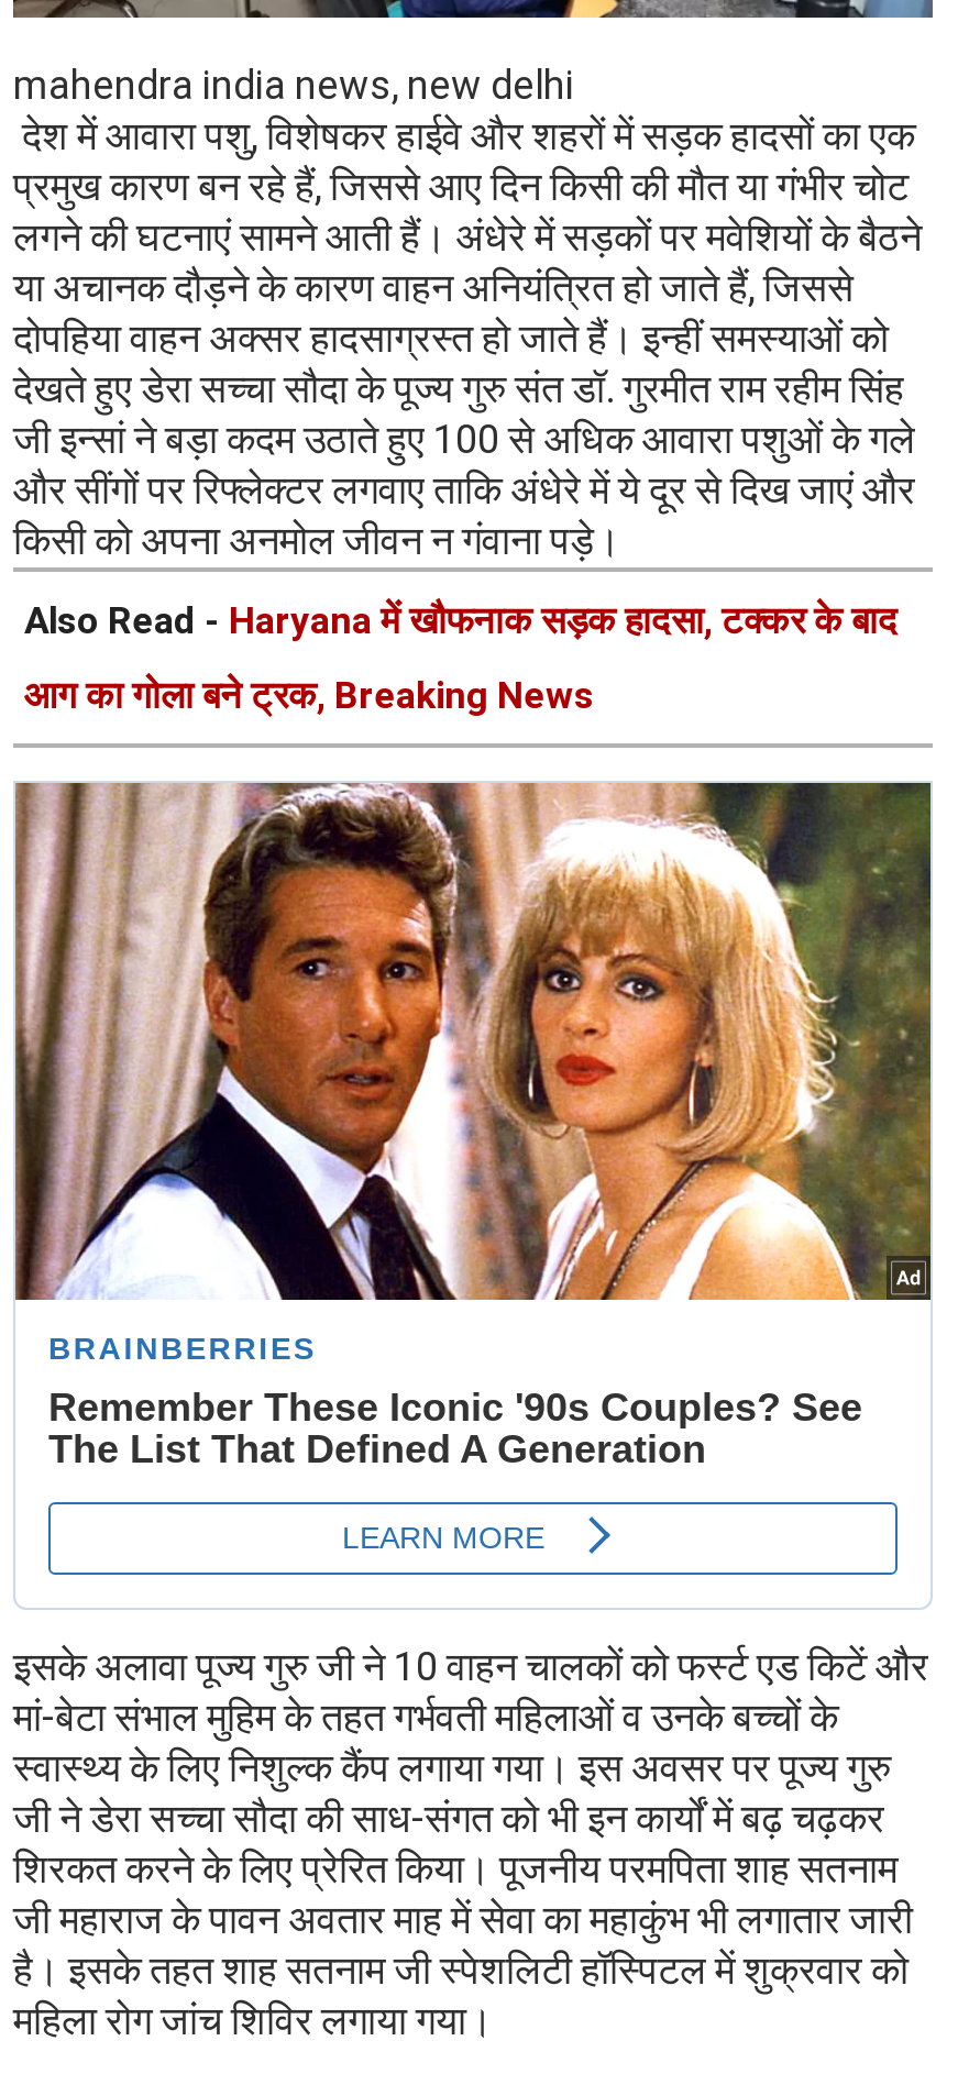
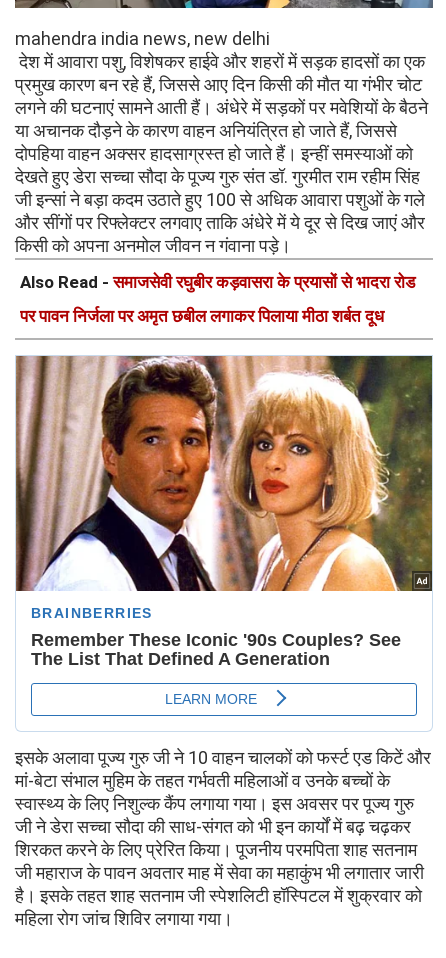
- Also Read - Haryana में खौफनाक सड़क हादसा, टक्कर के बाद
+ Also Read - समाजसेवी रघुबीर कड़वासरा के प्रयासों से भादरा रोड

- आग का गोला बने ट्रक, Breaking News
+ पर पावन निर्जला पर अमृत छबील लगाकर पिलाया मीठा शर्बत दूध
